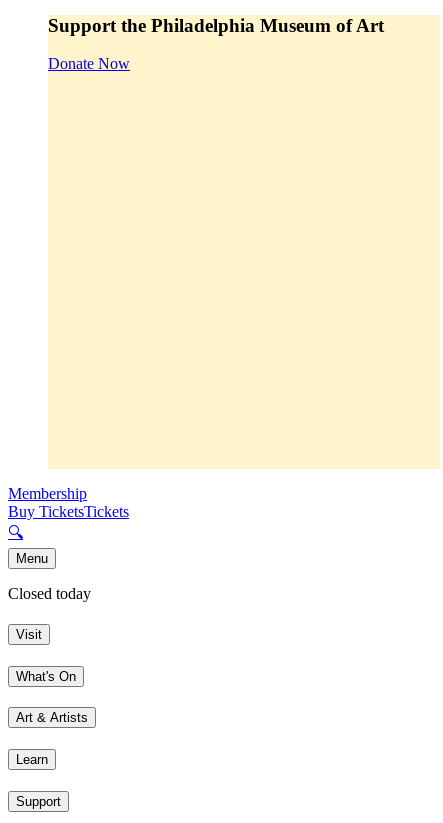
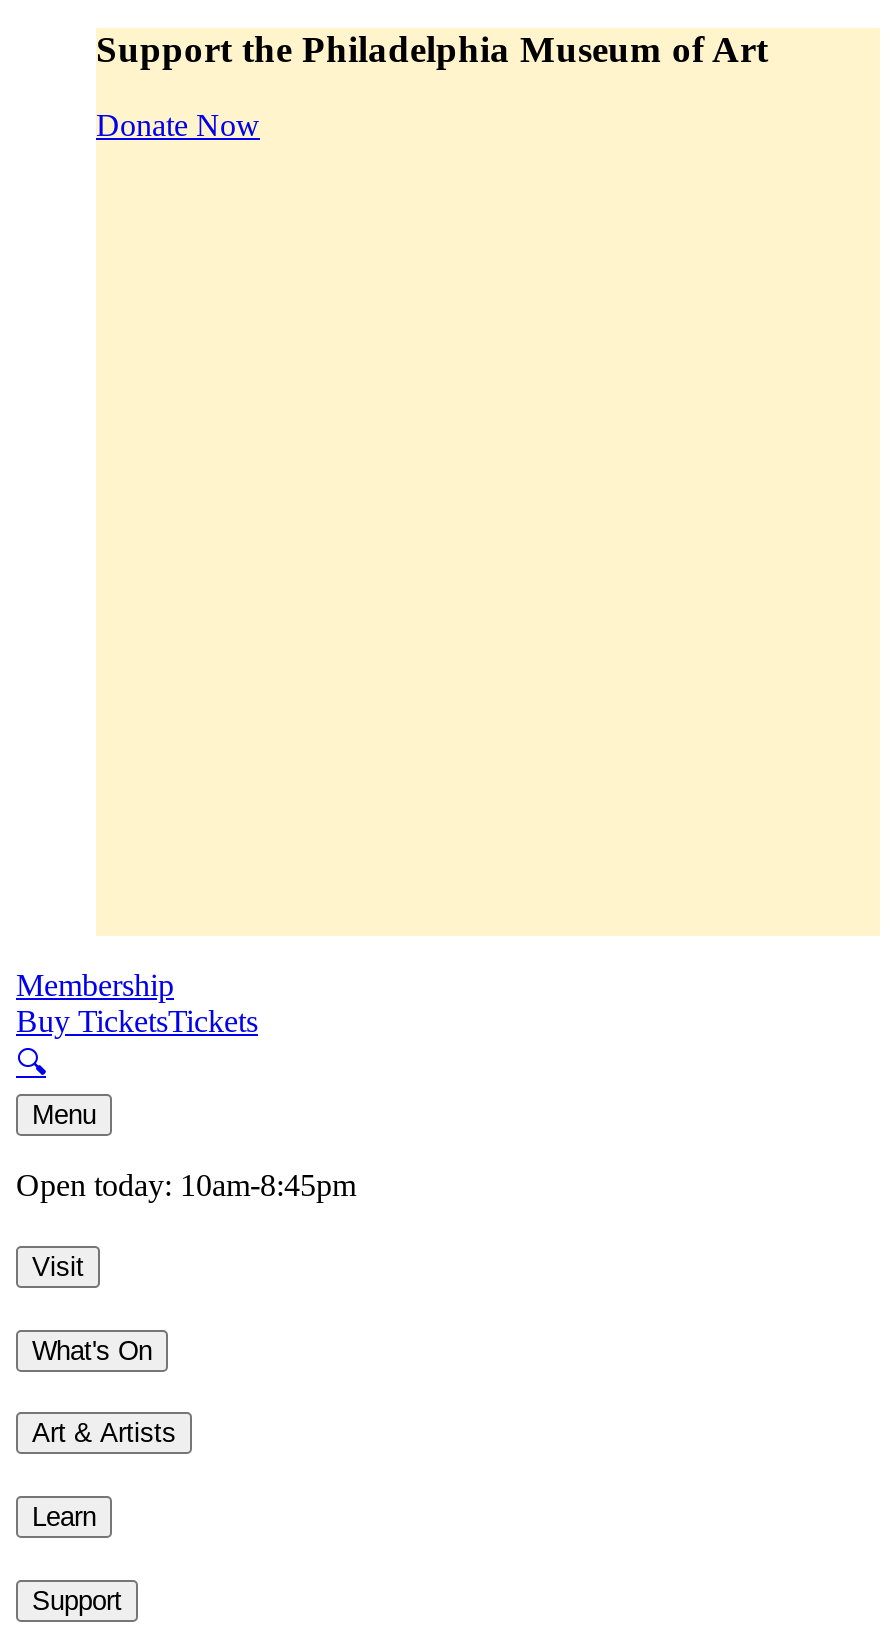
- Closed today
+ Open today: 10am-8:45pm
